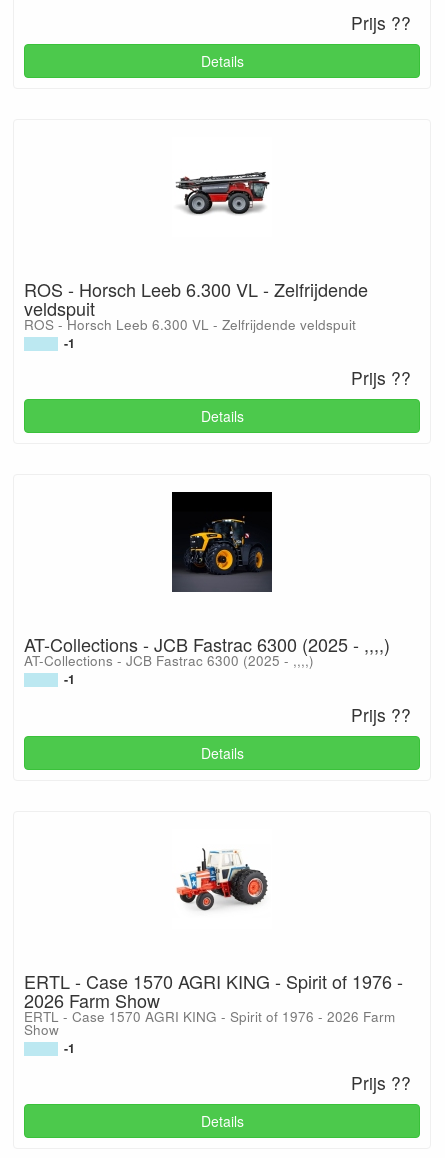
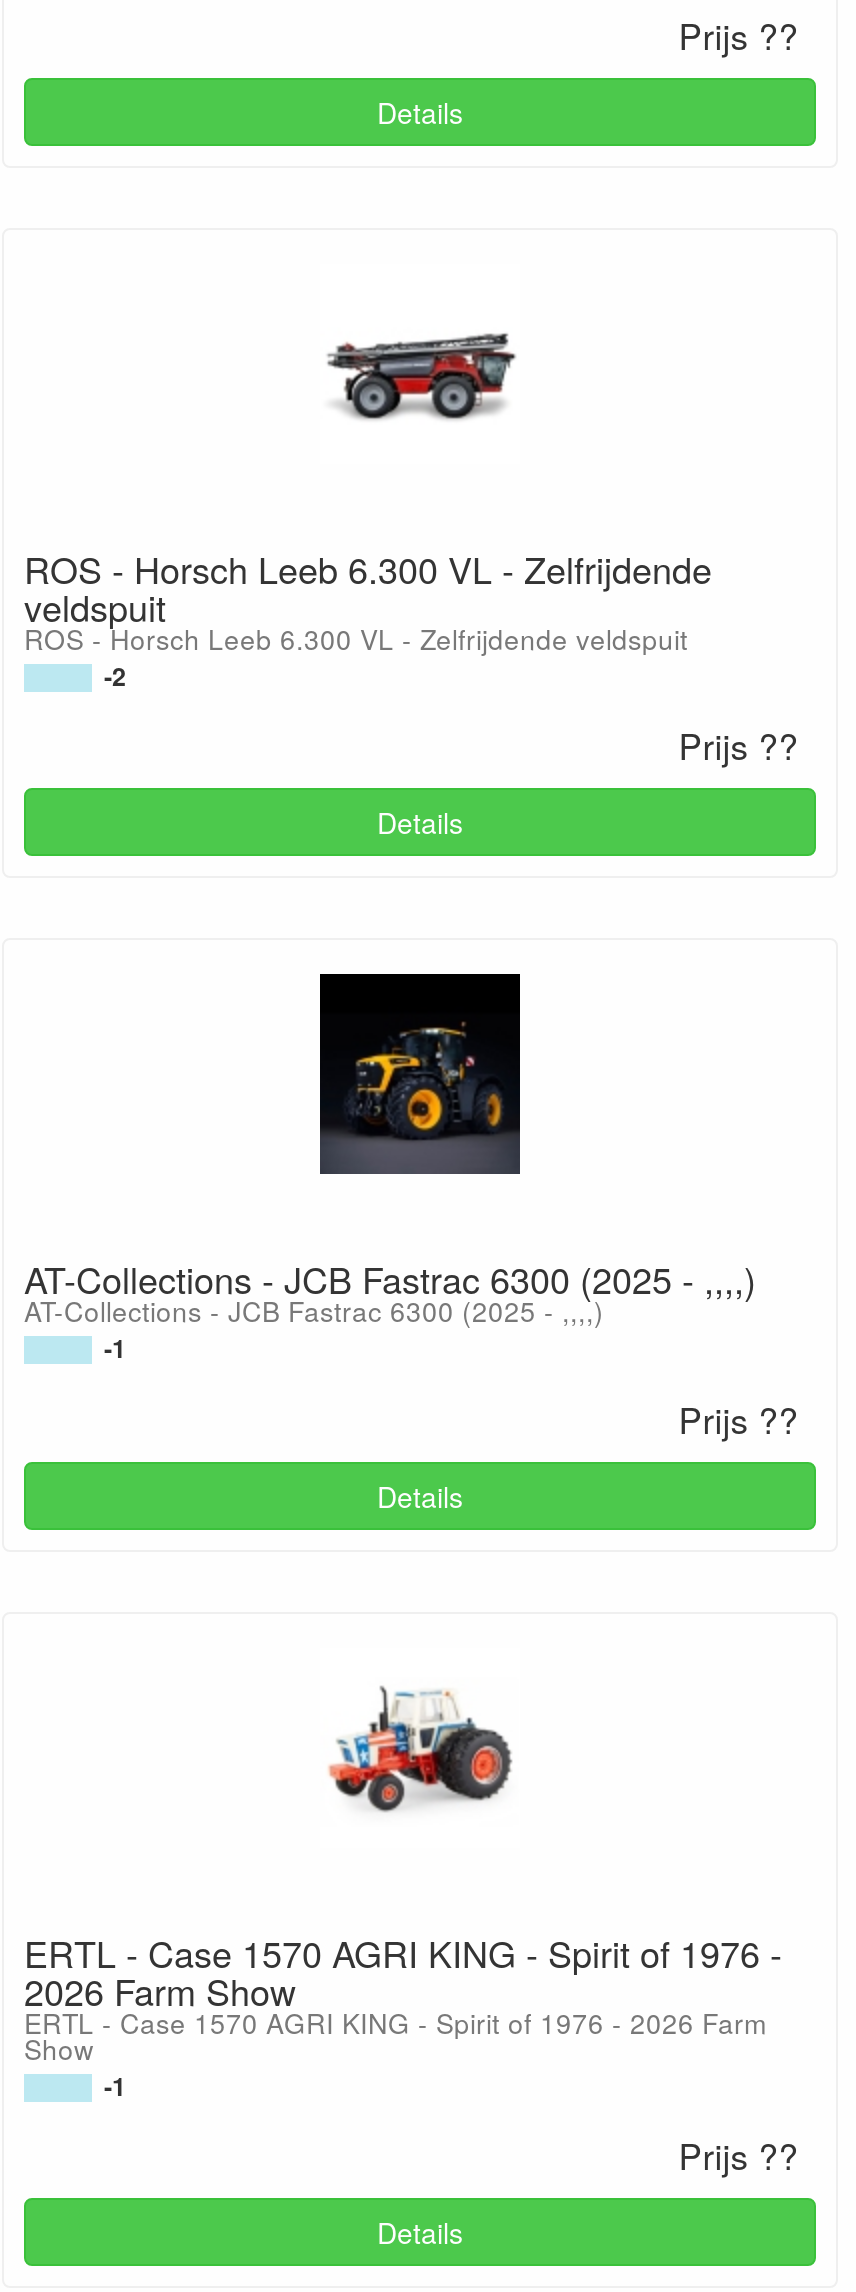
- -1
+ -2
